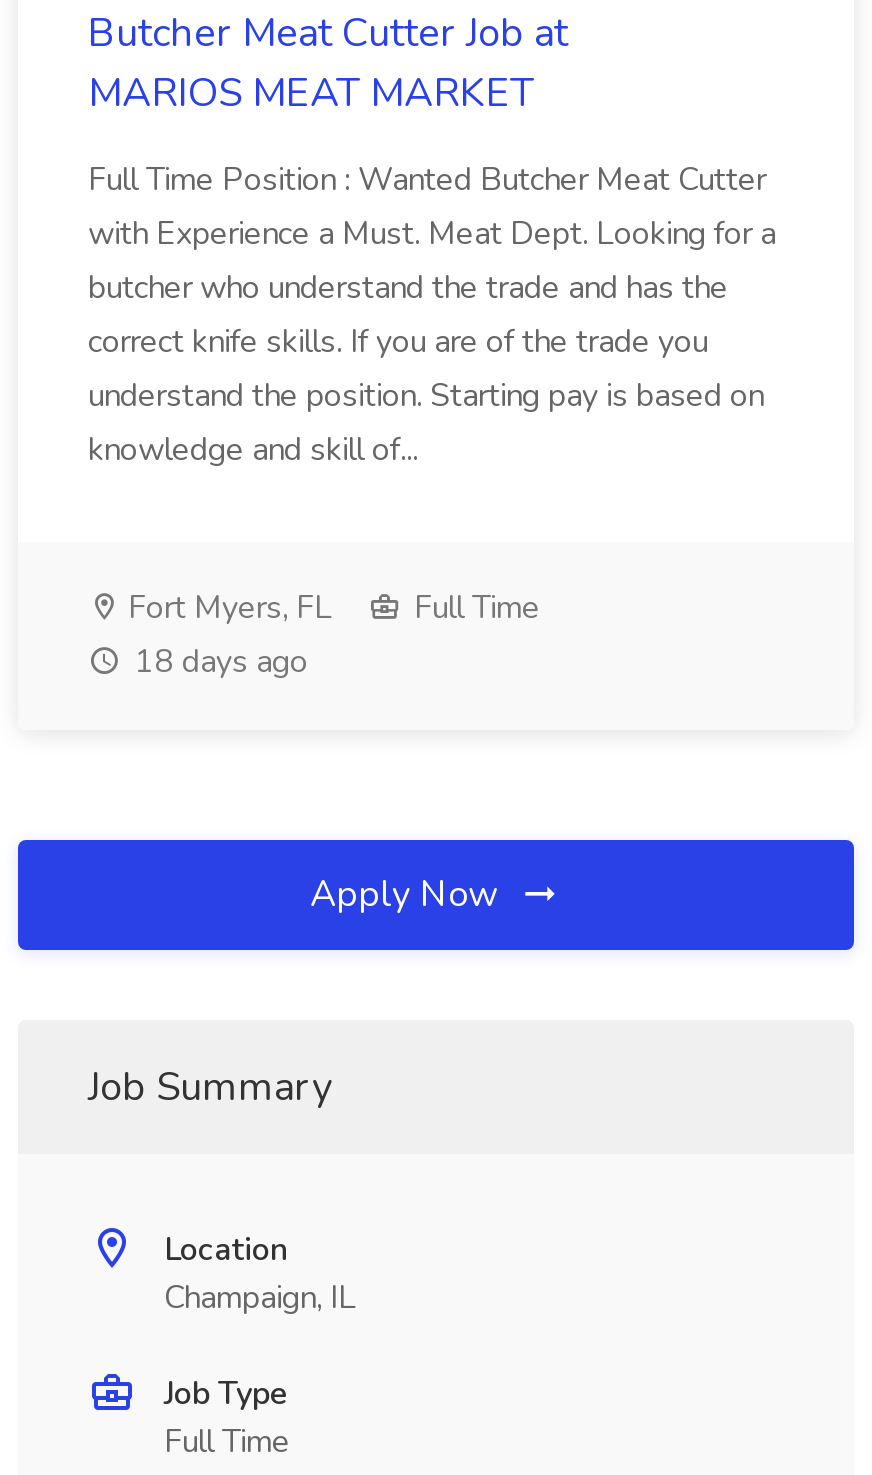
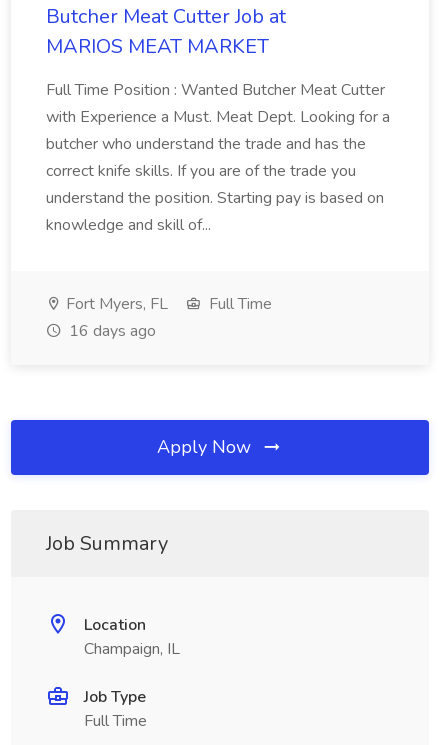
- 18 days ago
+ 16 days ago
